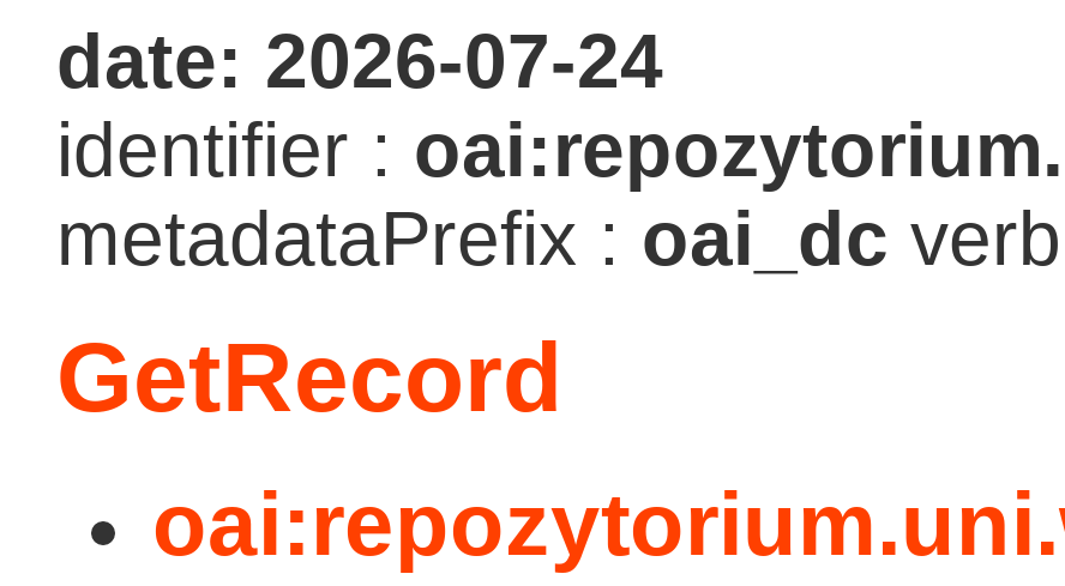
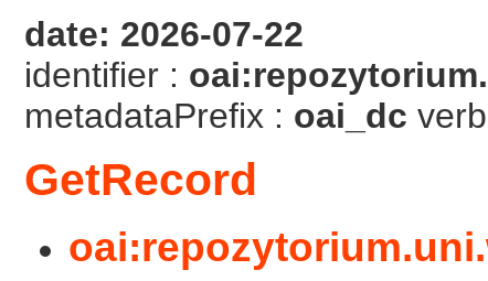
- date: 2026-07-24
+ date: 2026-07-22
